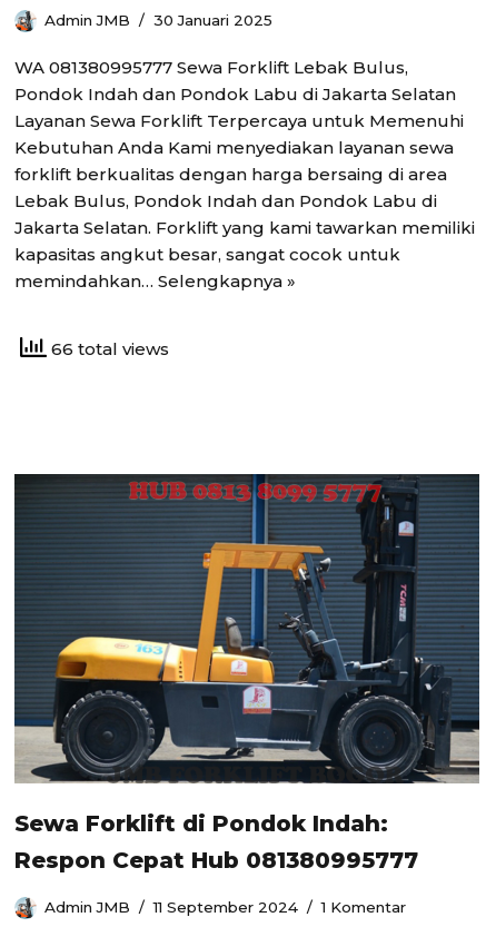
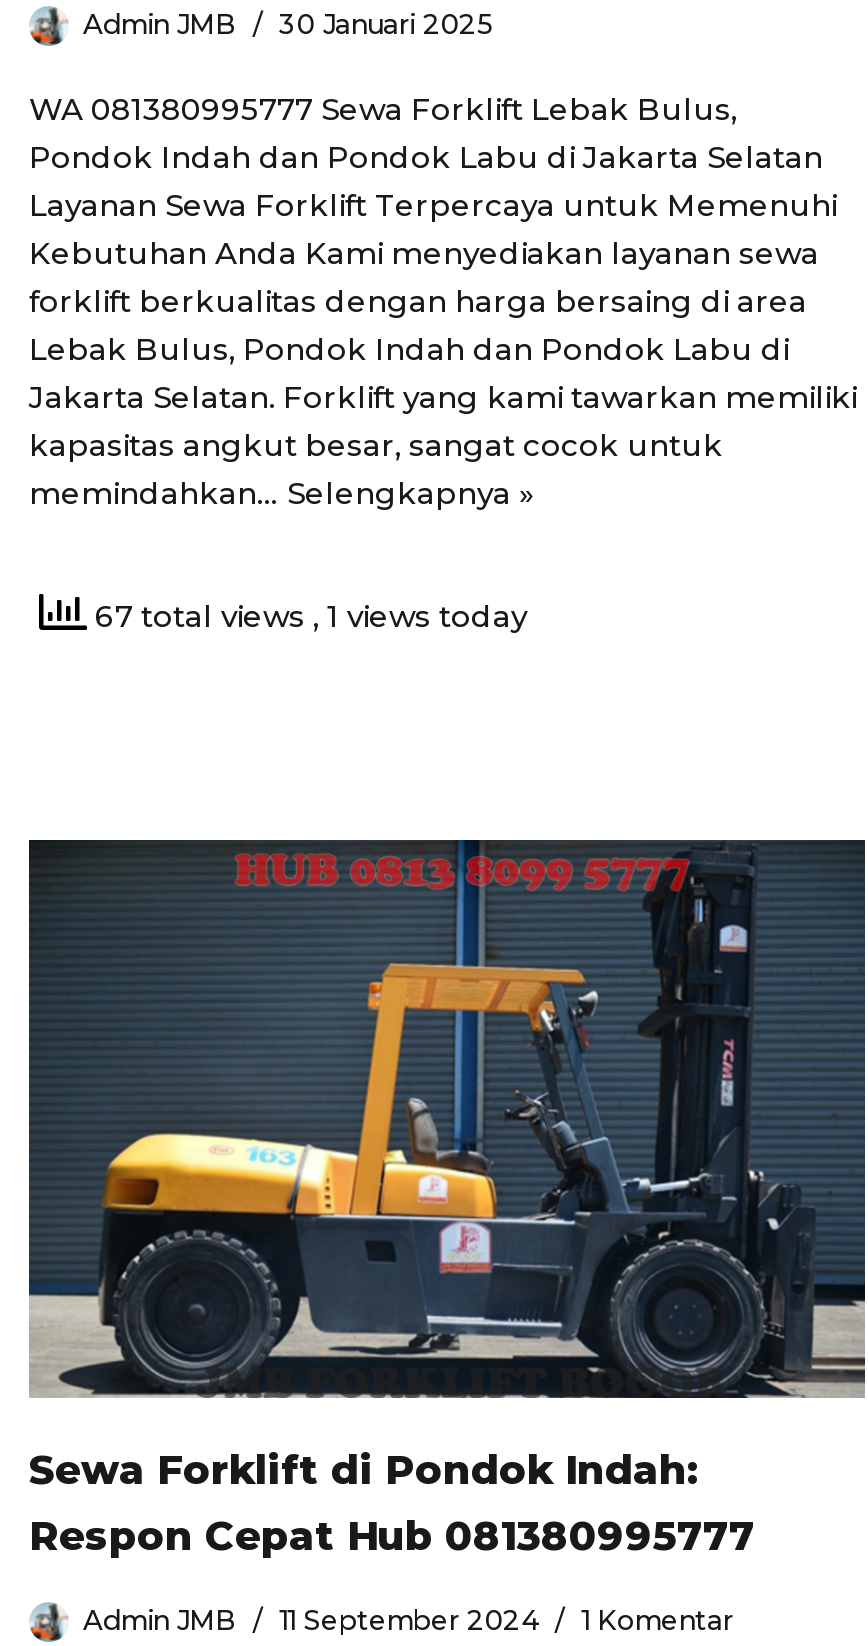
- 66 total views
+ 67 total views, 1 views today
